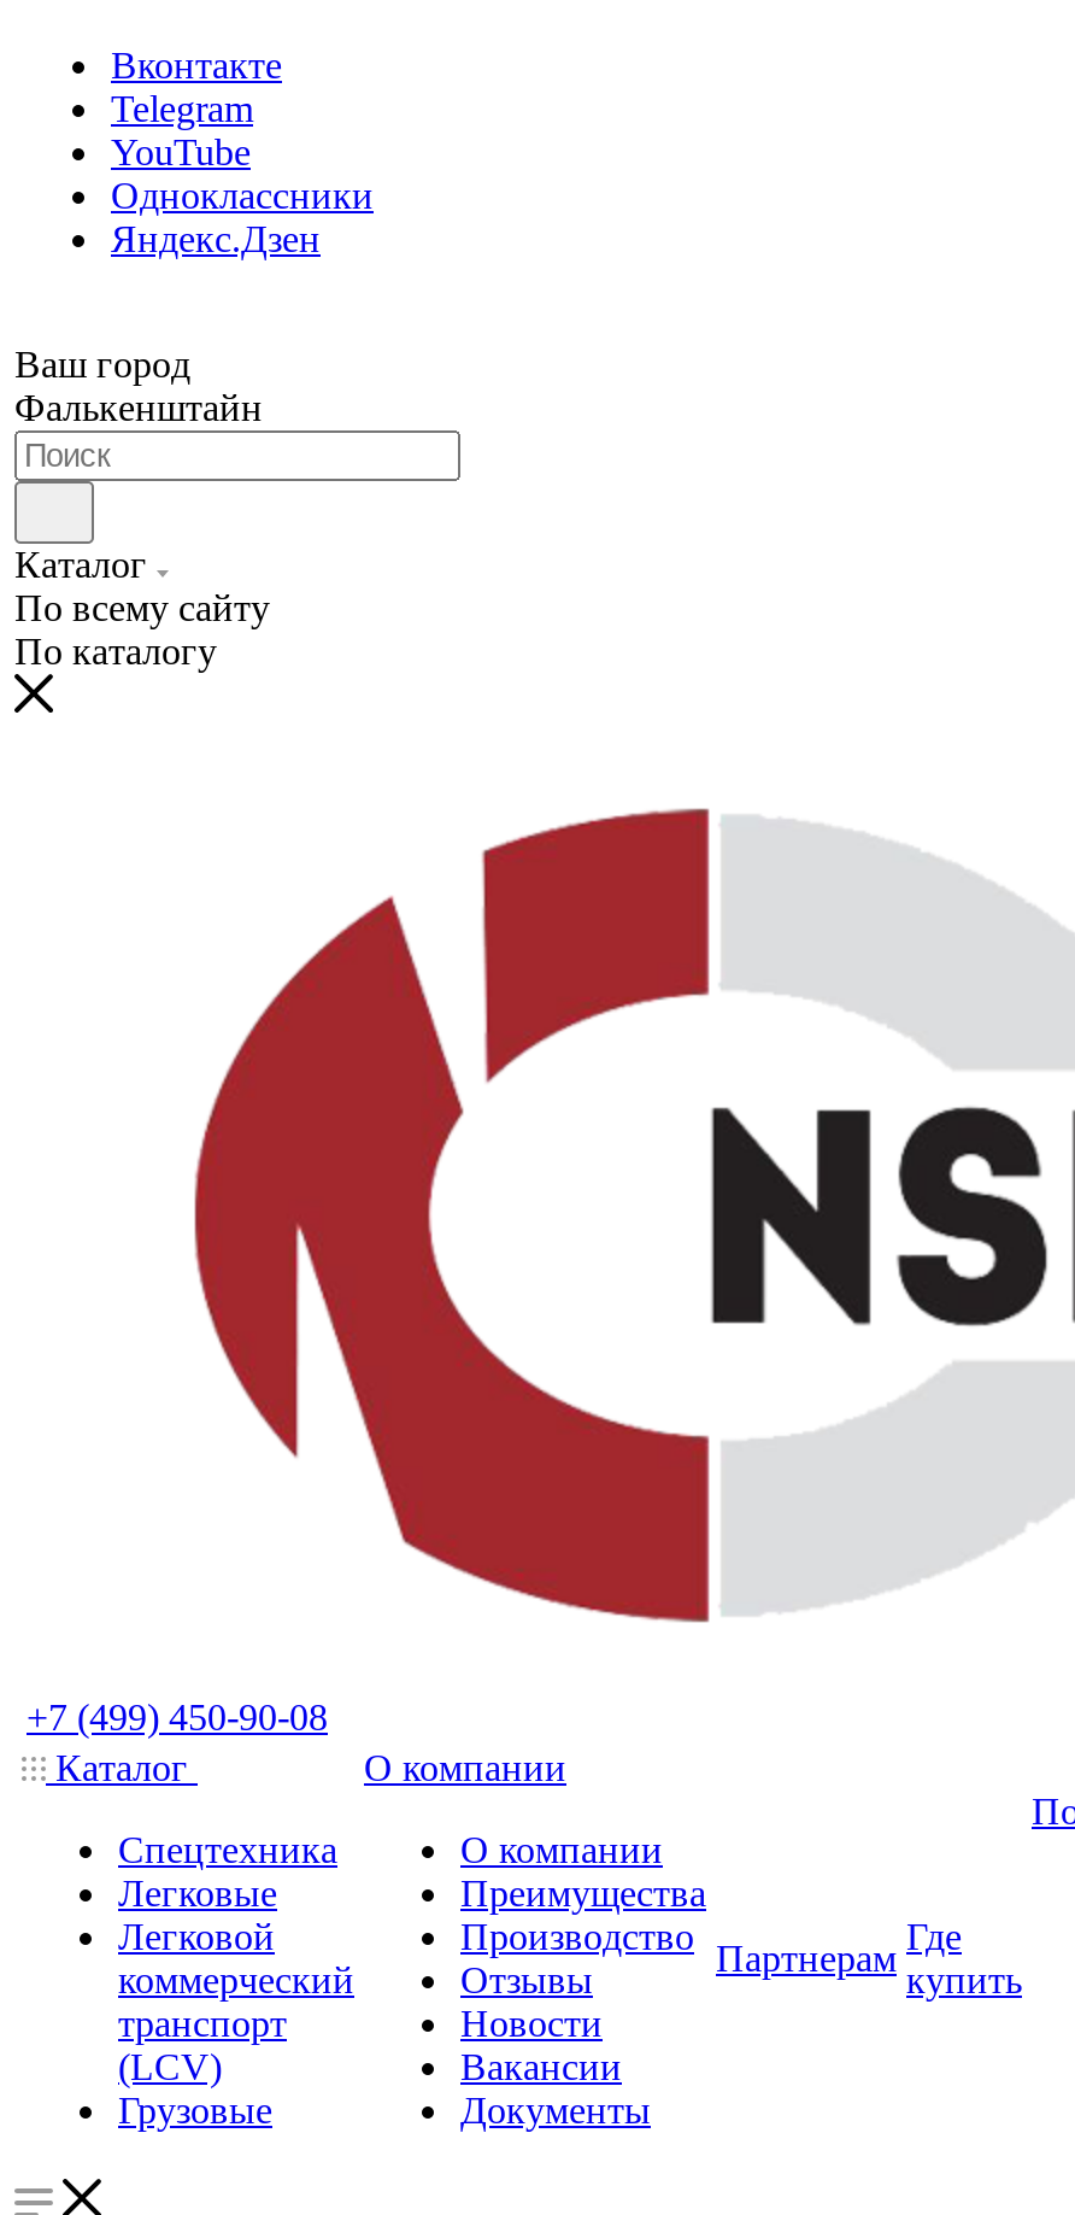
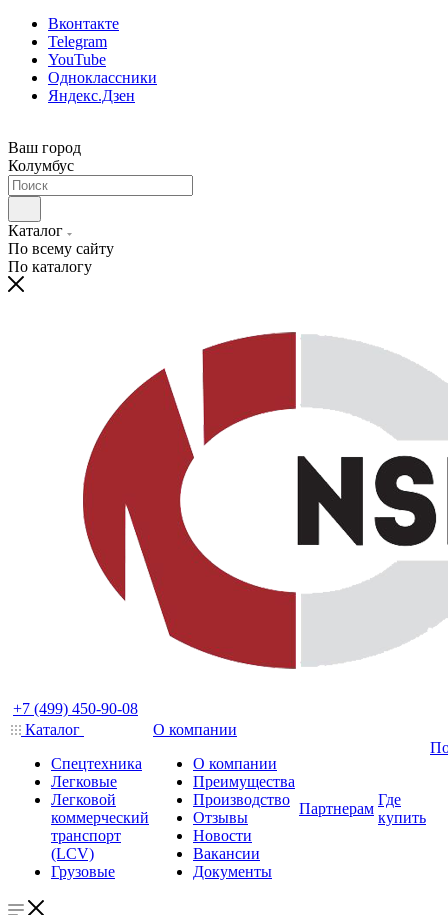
- Фалькенштайн
+ Колумбус
